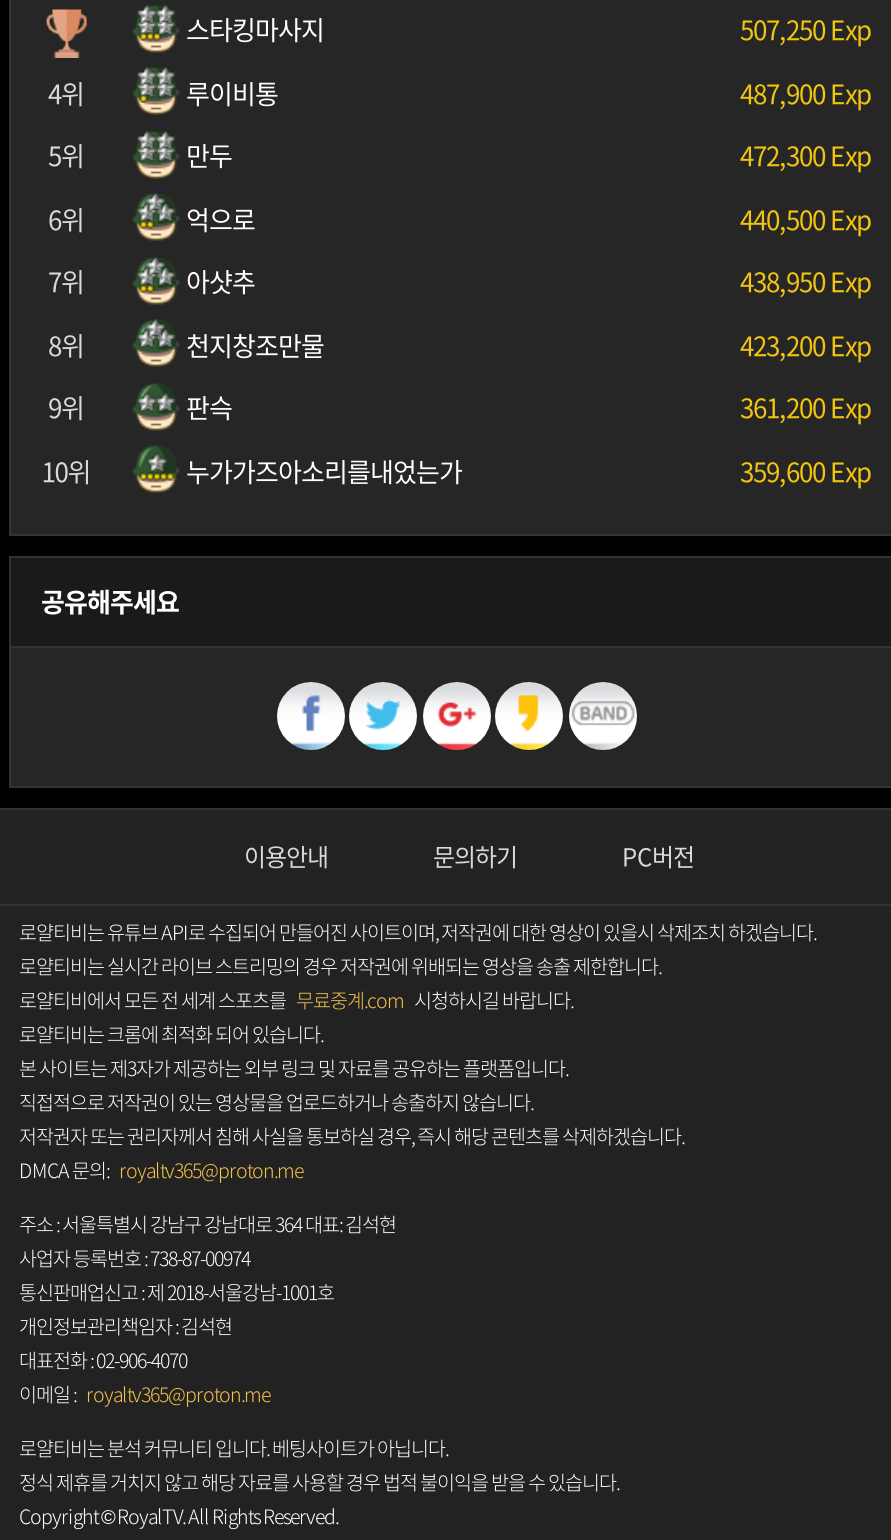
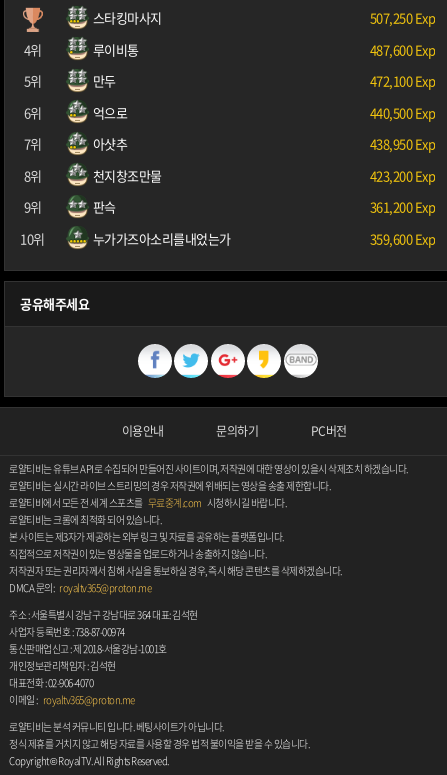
- 487,900 Exp
+ 487,600 Exp

- 472,300 Exp
+ 472,100 Exp
